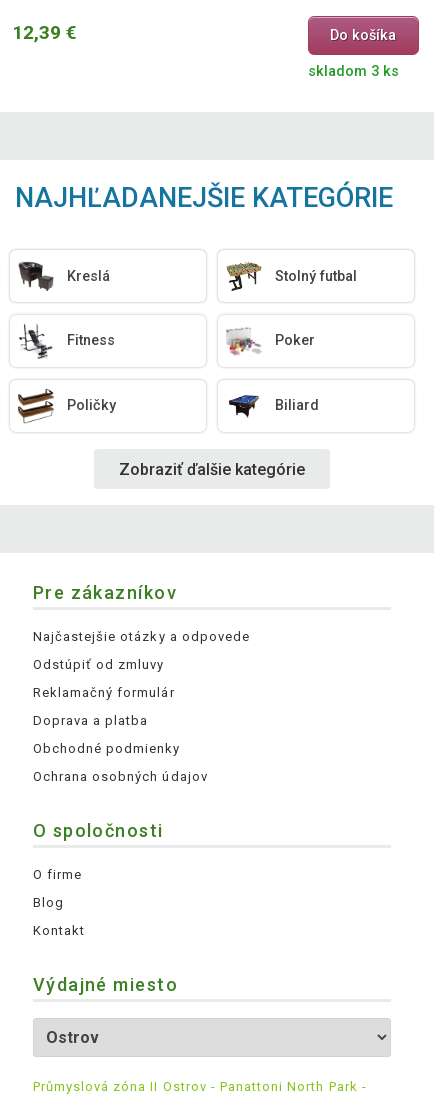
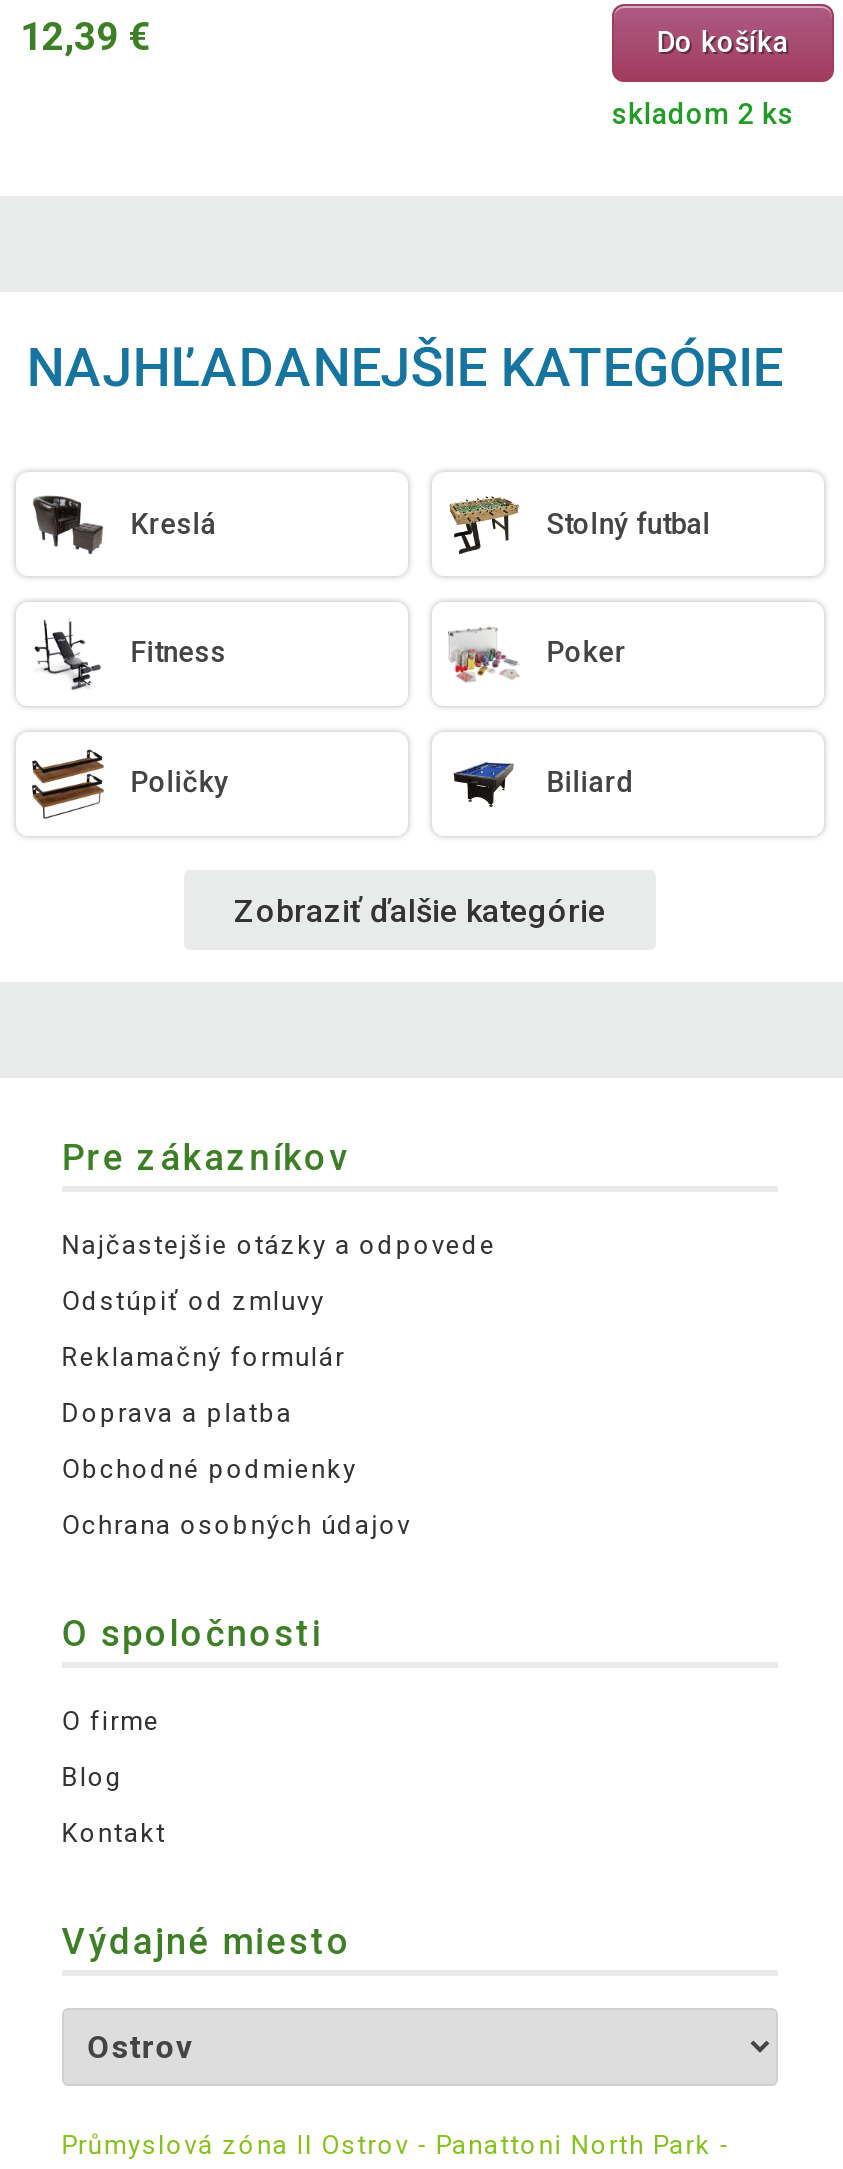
- skladom 3 ks
+ skladom 2 ks
